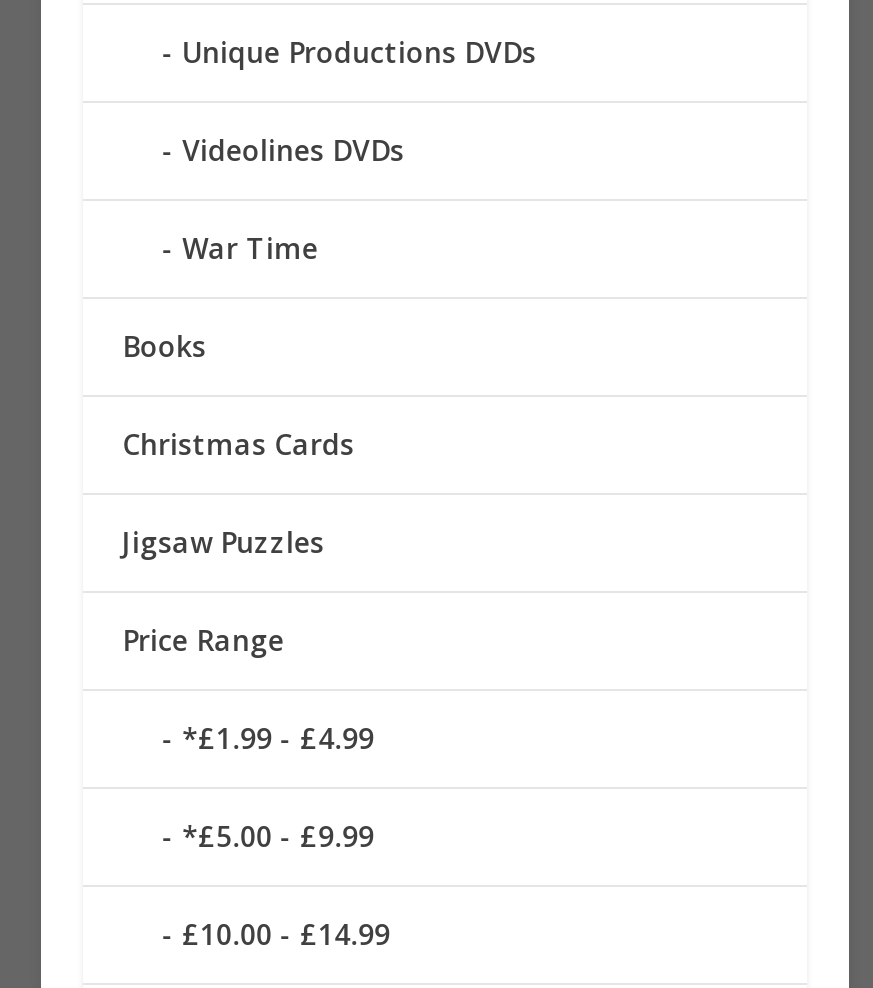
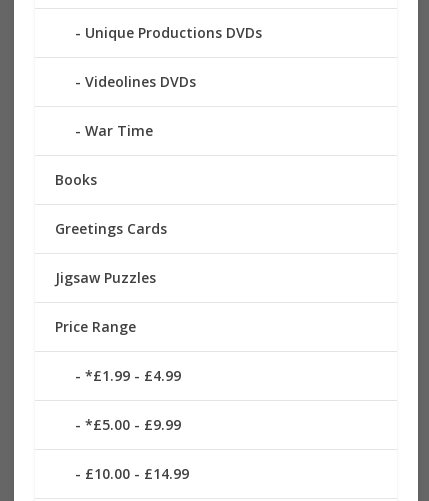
- Christmas Cards
+ Greetings Cards
